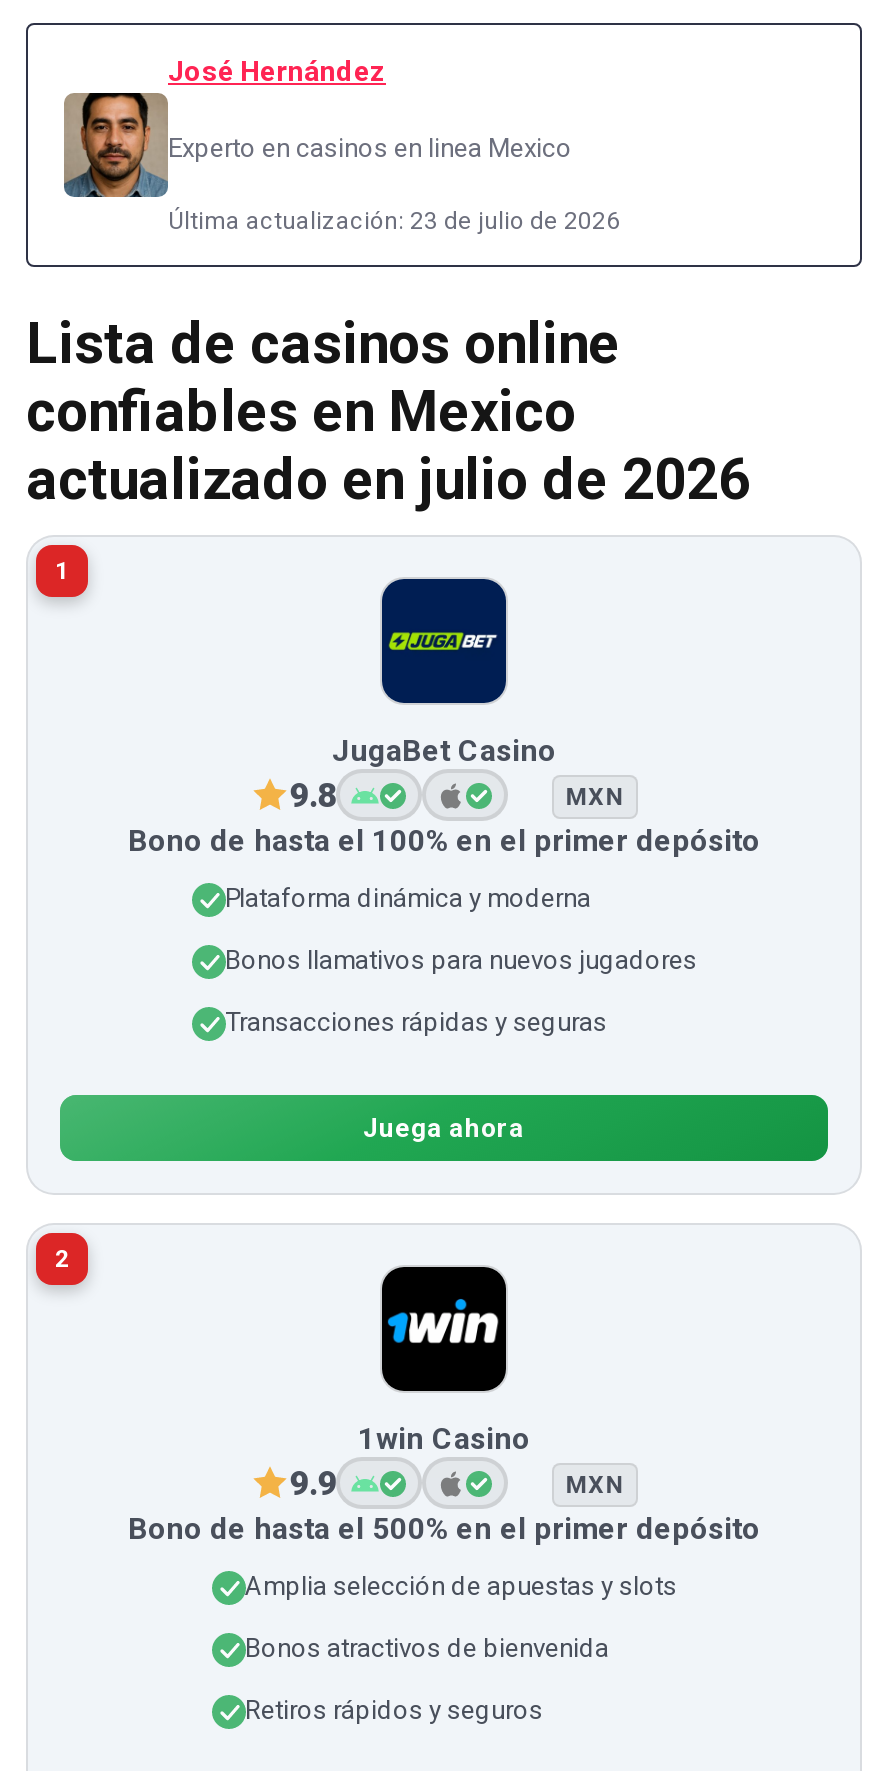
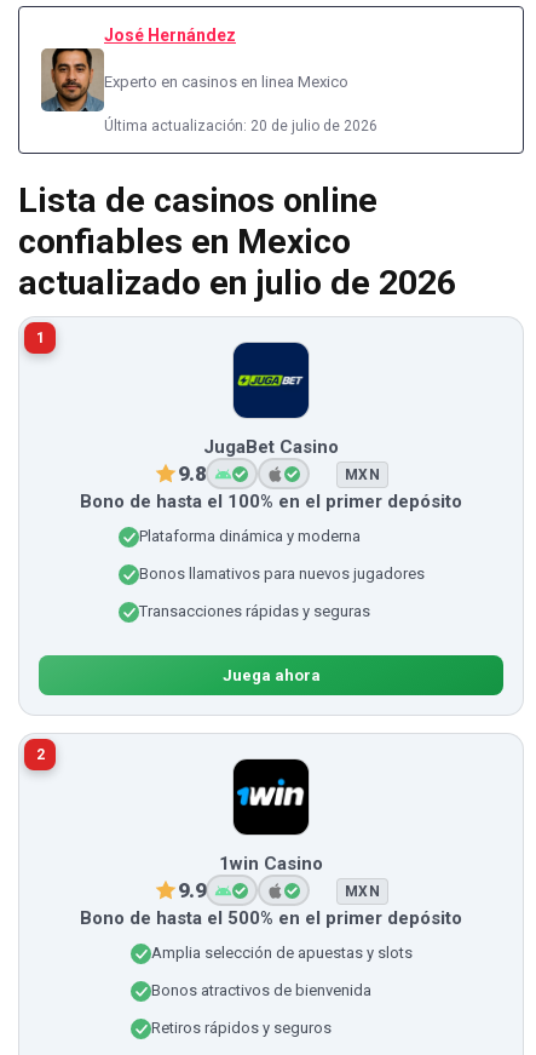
- Última actualización: 23 de julio de 2026
+ Última actualización: 20 de julio de 2026
